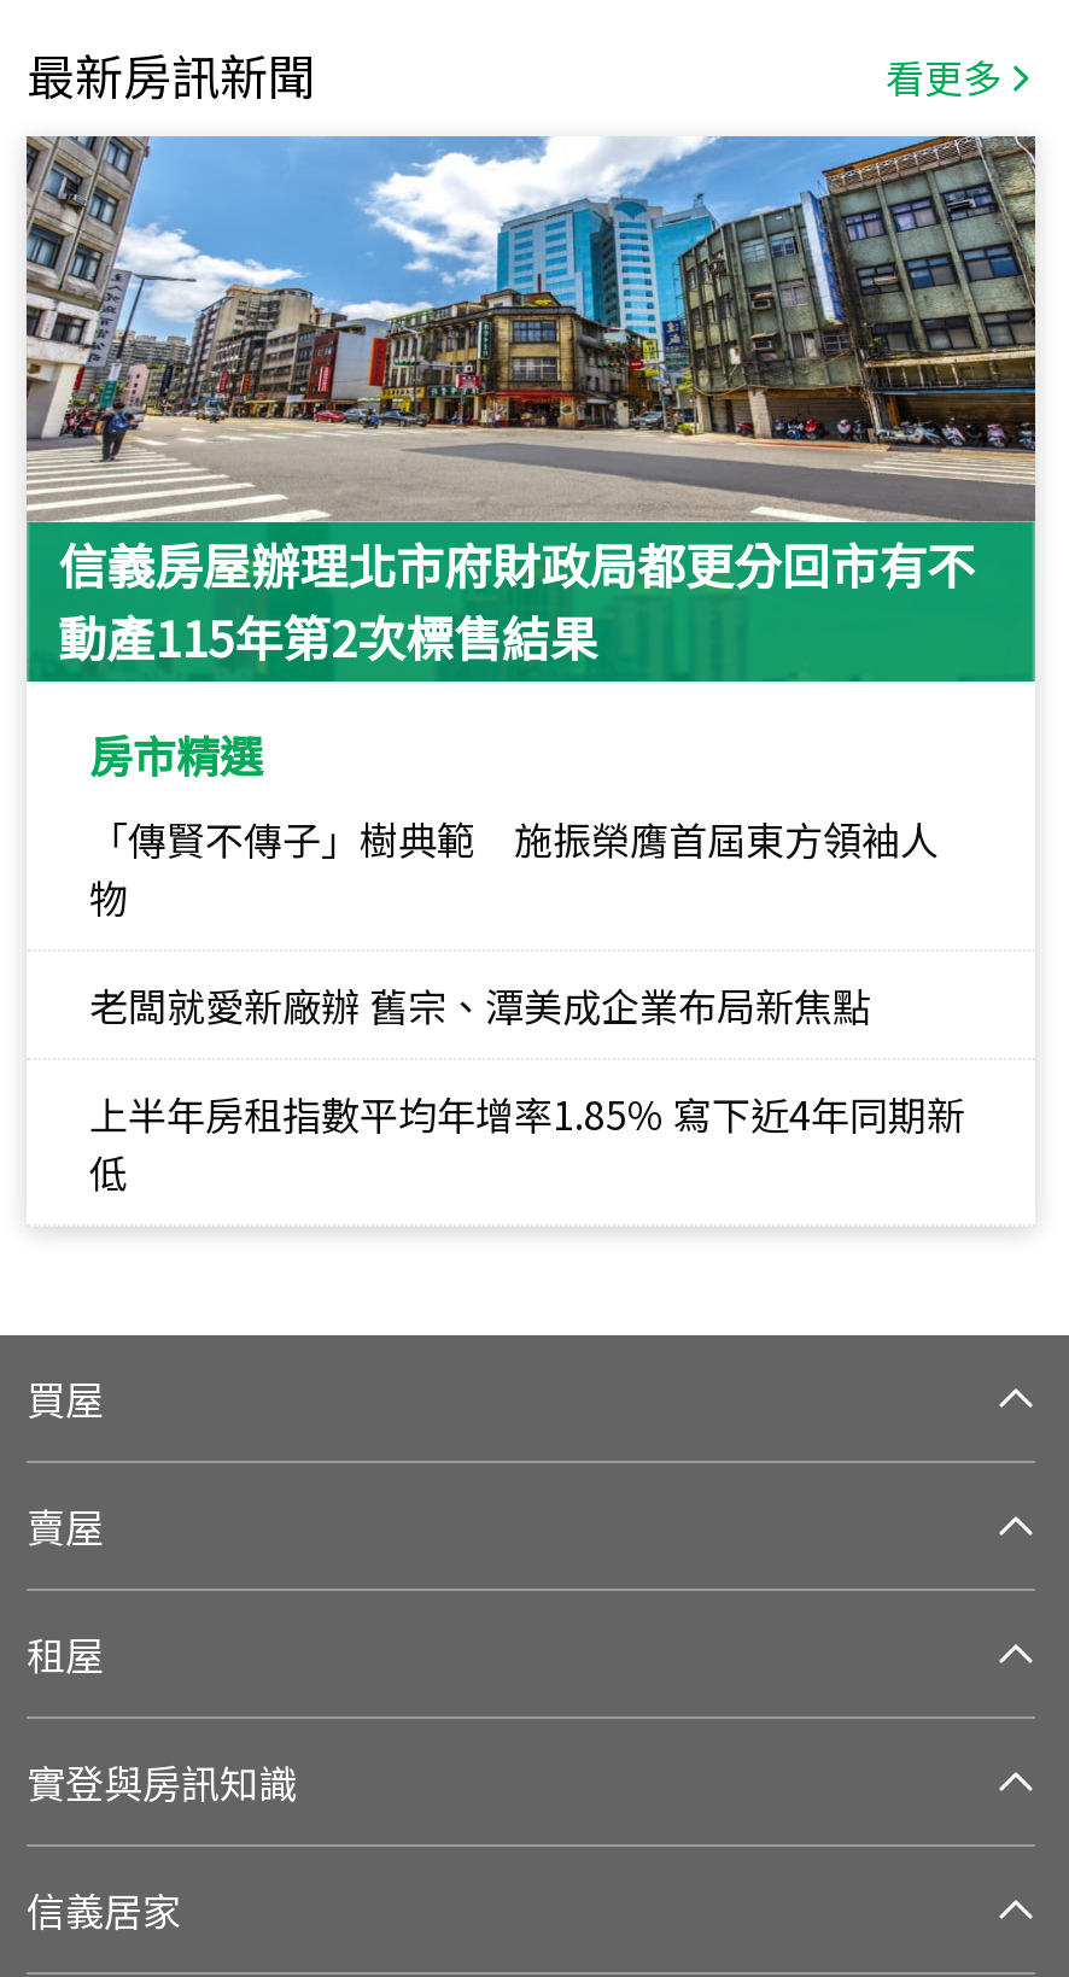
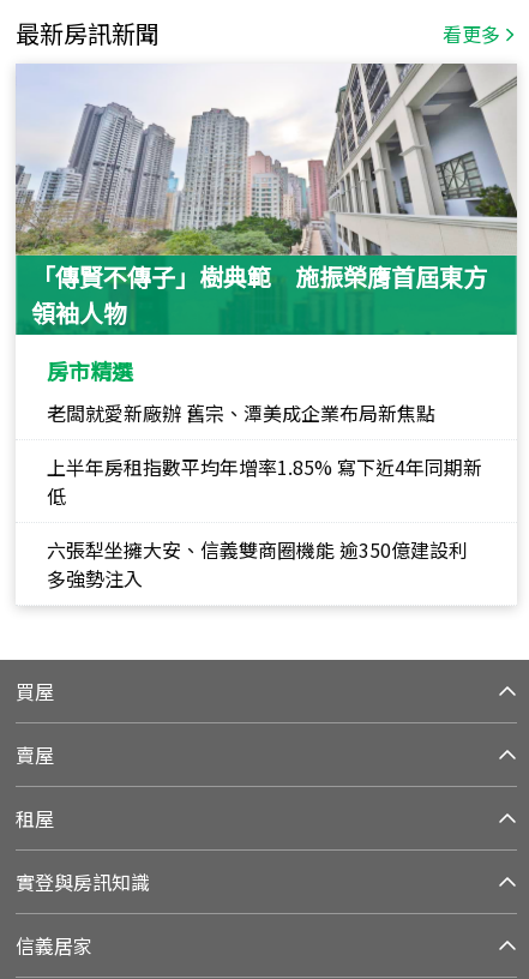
- [image]
- 信義房屋辦理北市府財政局都更分回市有不
- 動產115年第2次標售結果
+ [image]
+ 「傳賢不傳子」樹典範 施振榮膺首屆東方
+ 領袖人物

- 「傳賢不傳子」樹典範 施振榮膺首屆東方領袖人
- 物

moved up: 老闆就愛新廠辦 舊宗、潭美成企業布局新焦點 | 低

+ 六張犁坐擁大安、信義雙商圈機能 逾350億建設利
+ 多強勢注入
